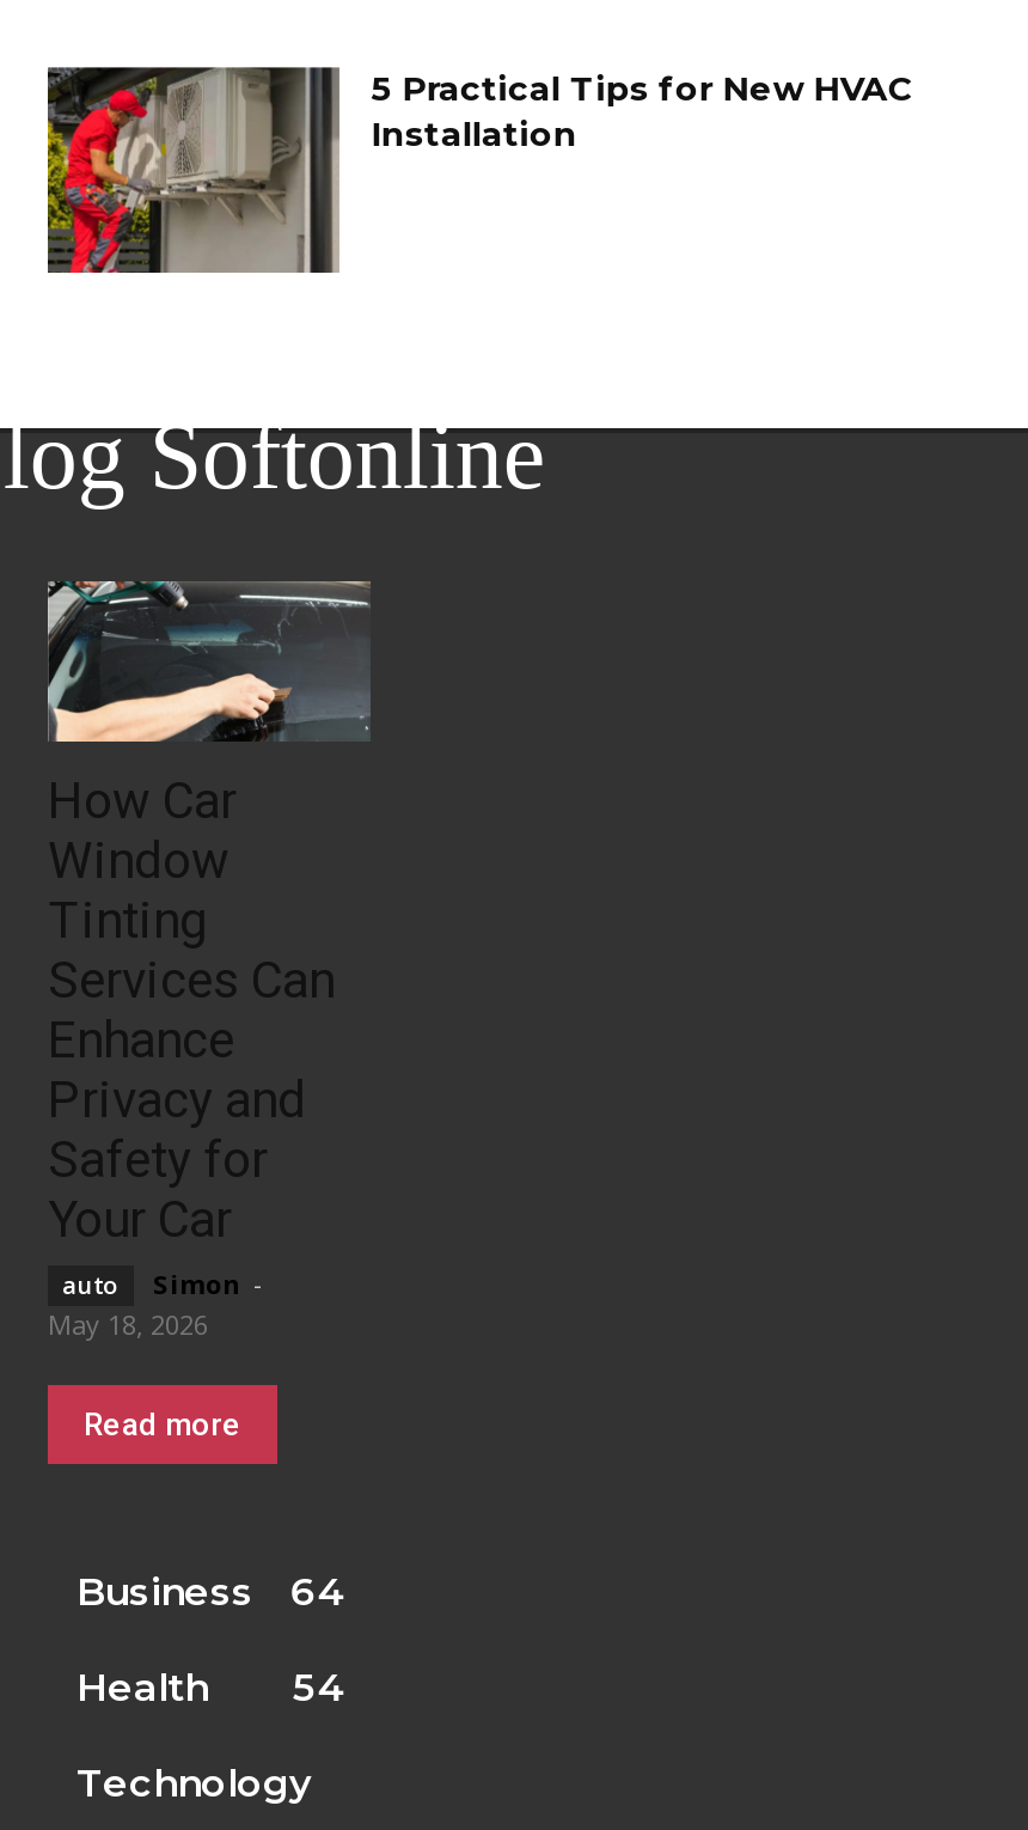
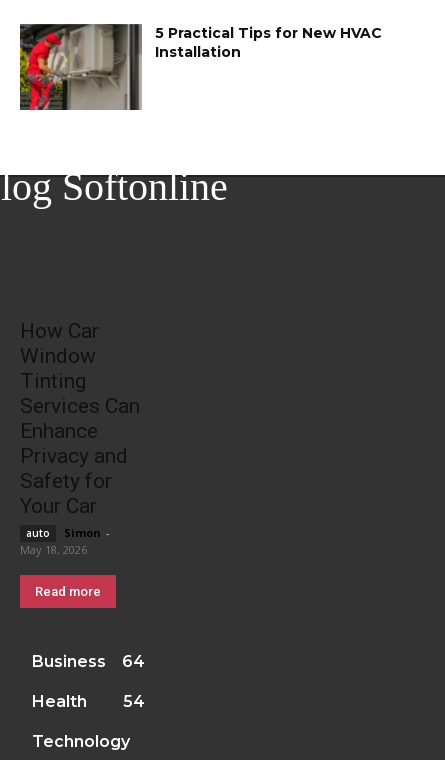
- [image]
